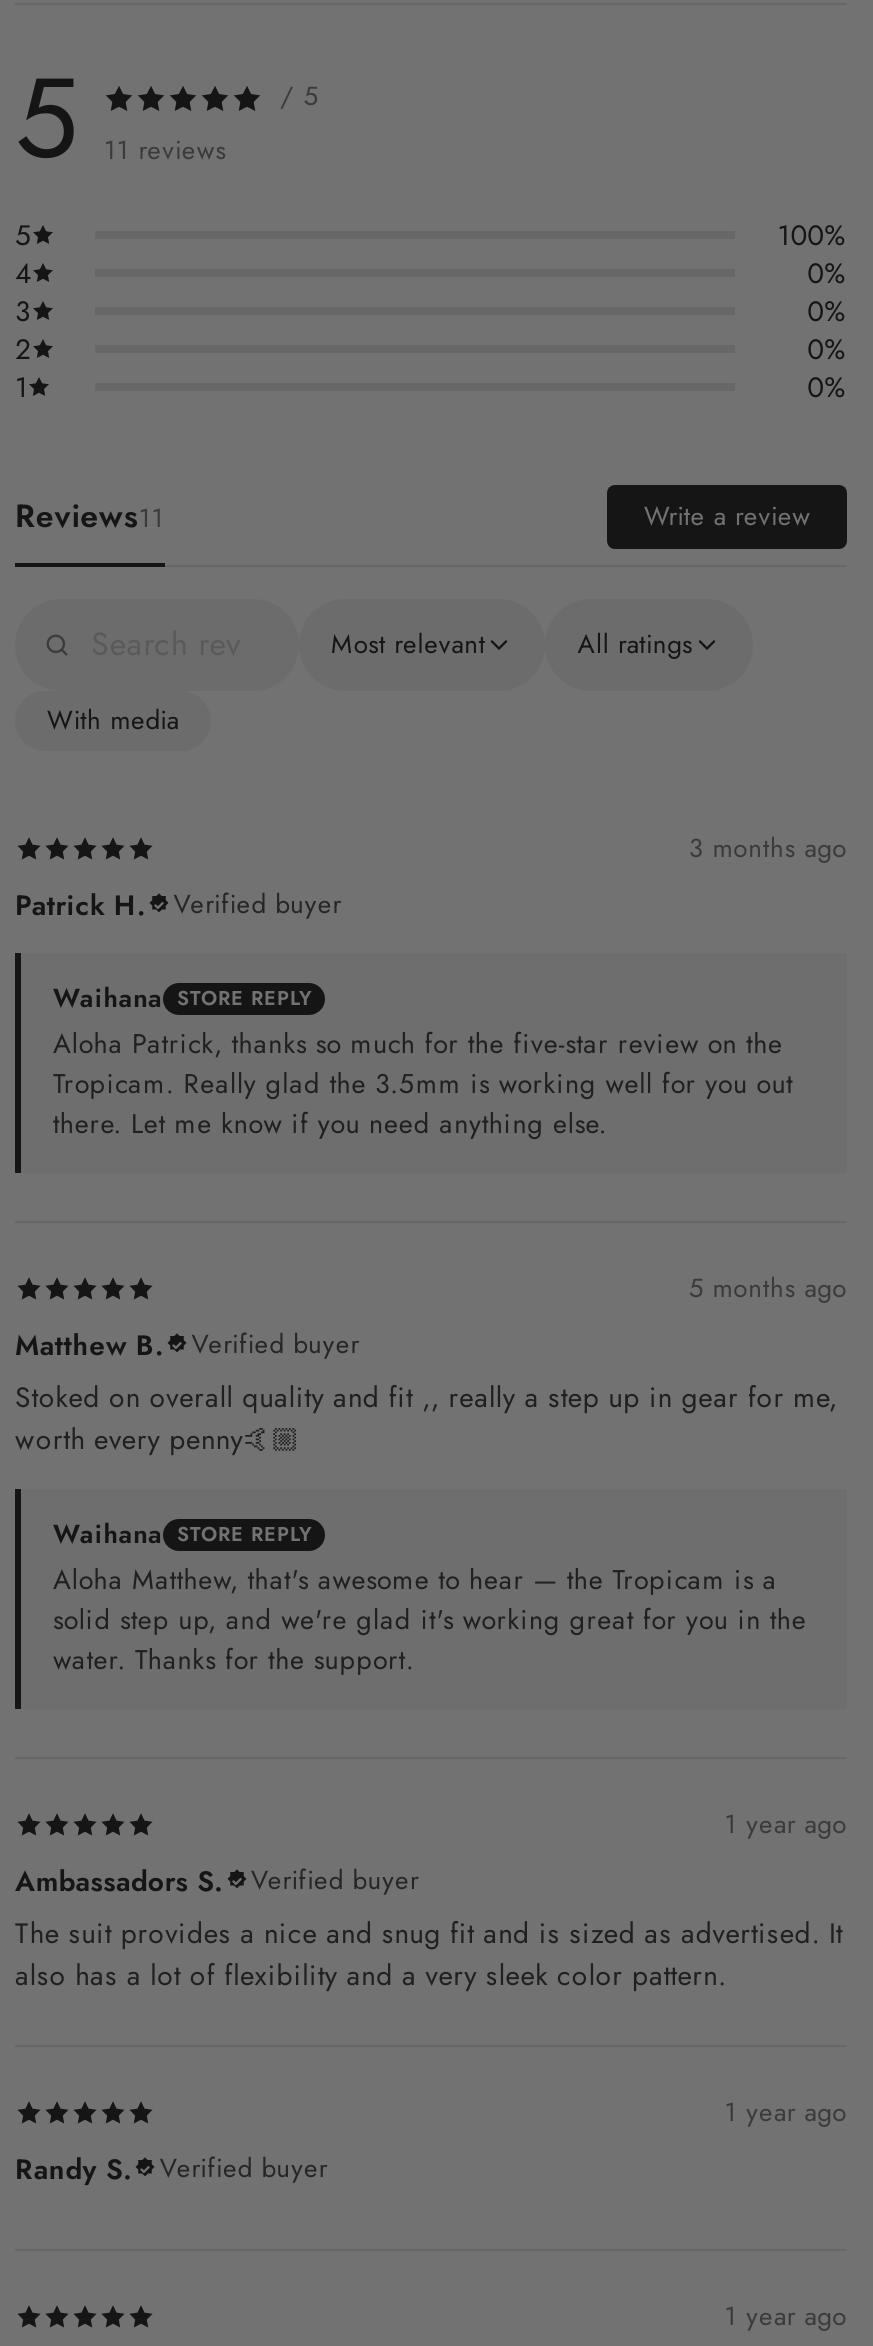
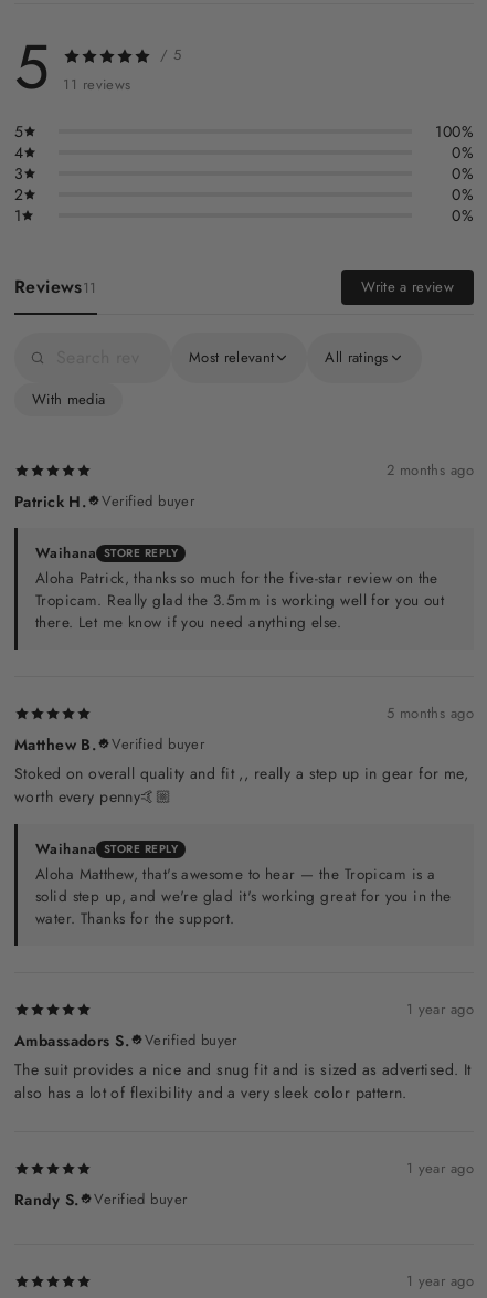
- 3 months ago
+ 2 months ago
